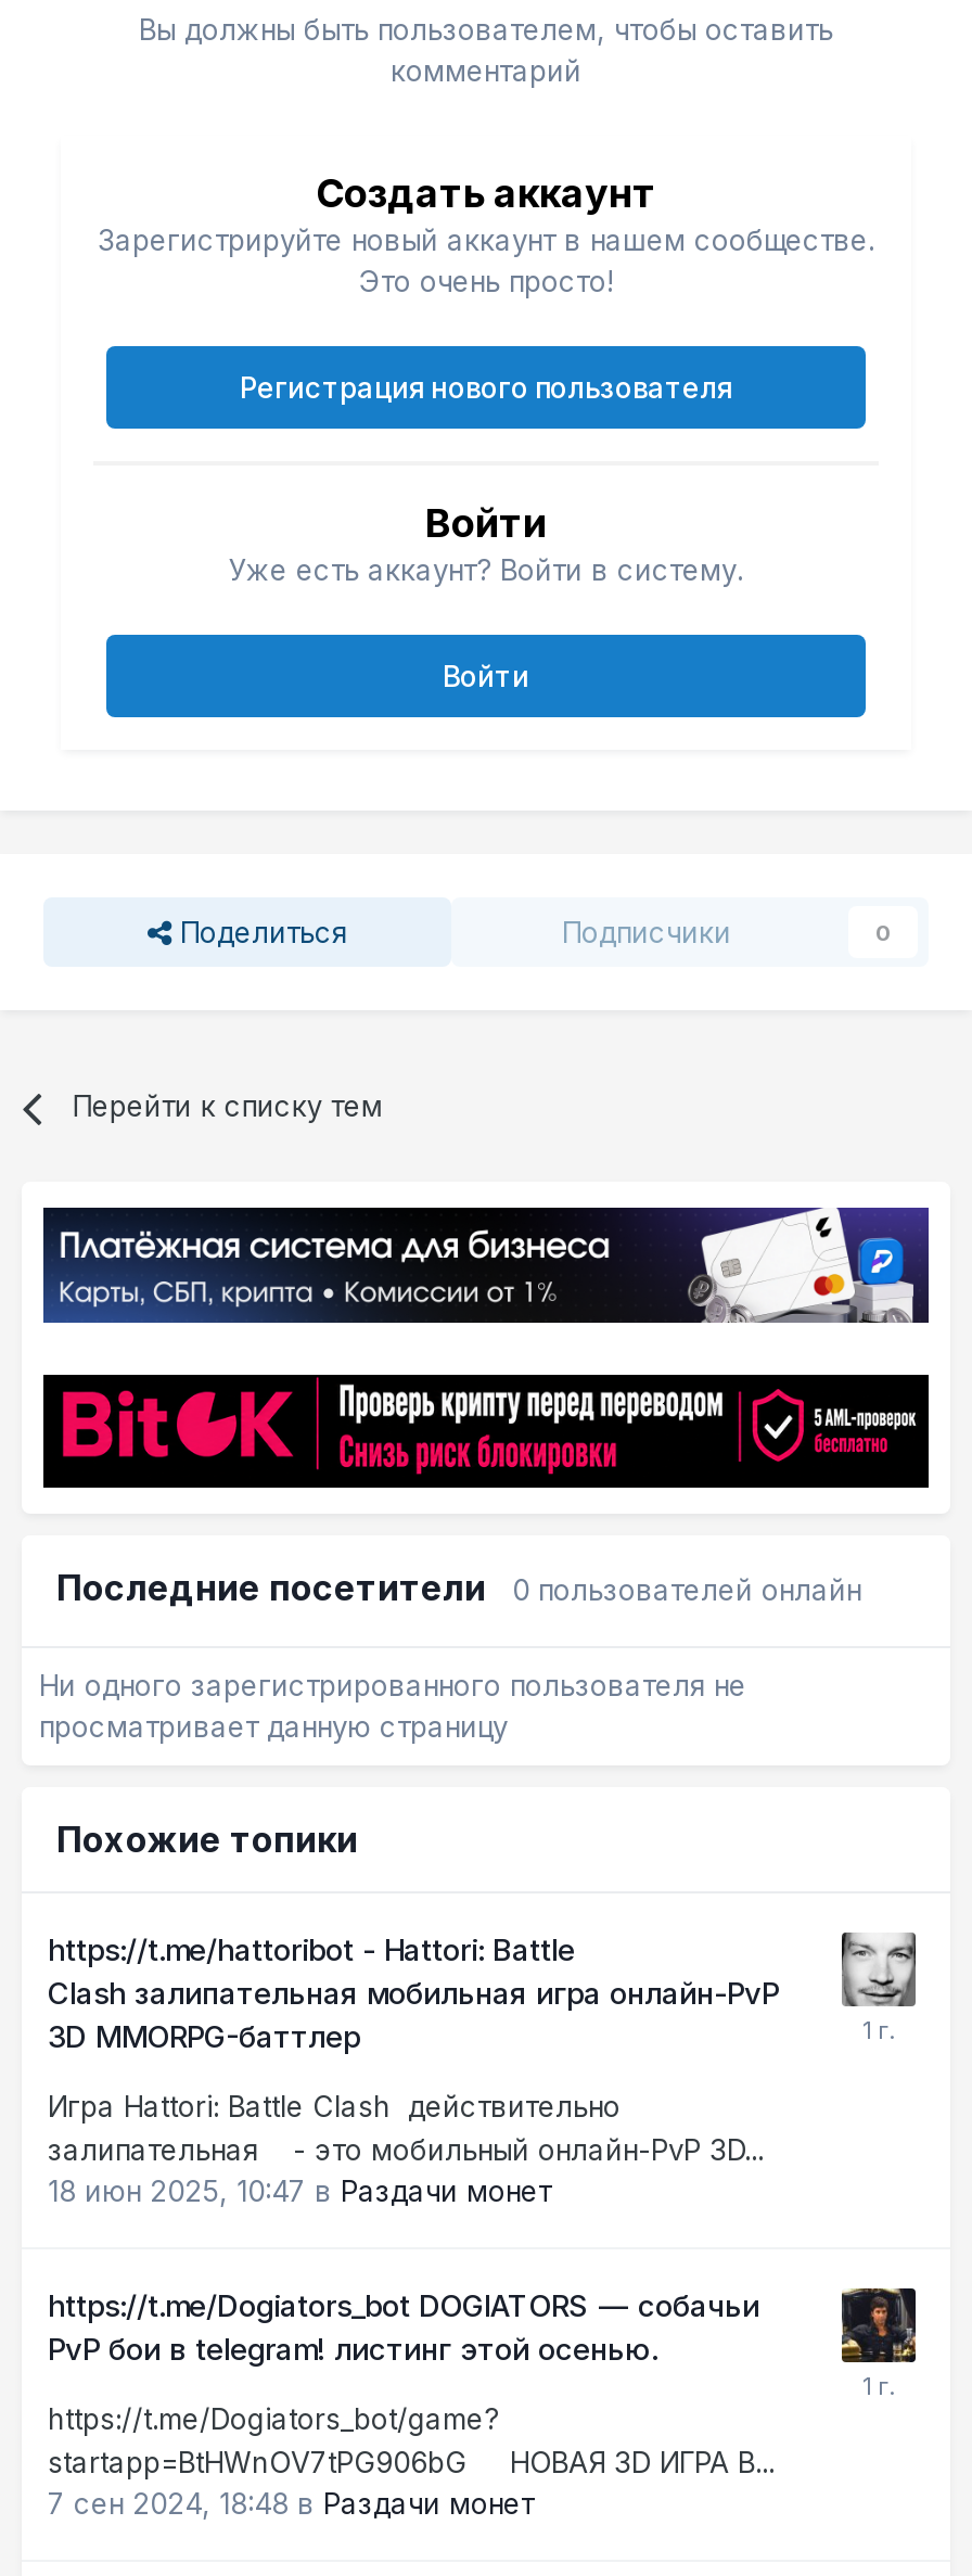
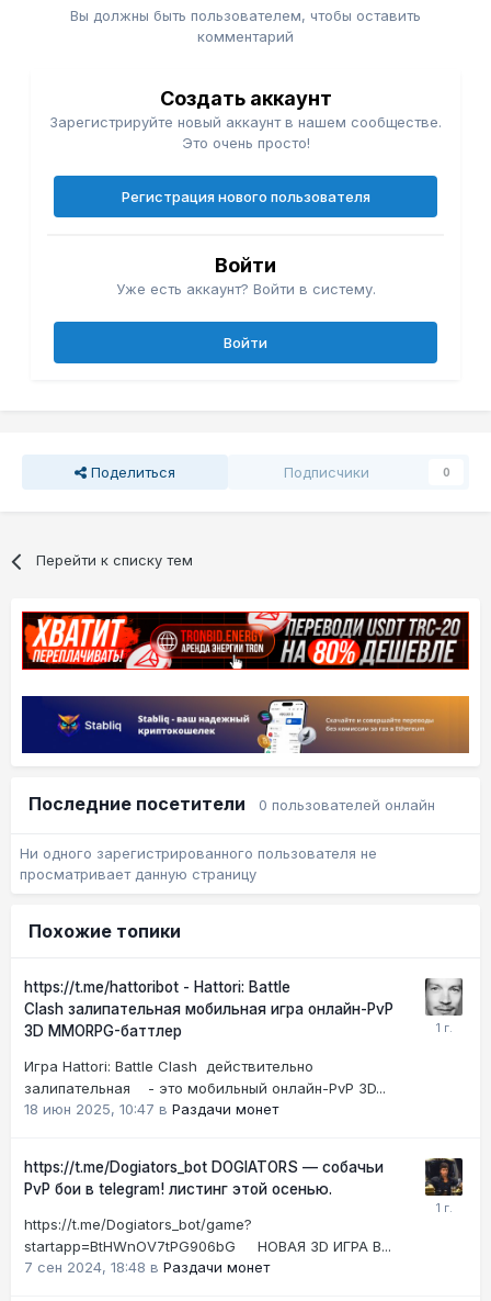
- [image]
+ [image]

- [image]
+ [image]
